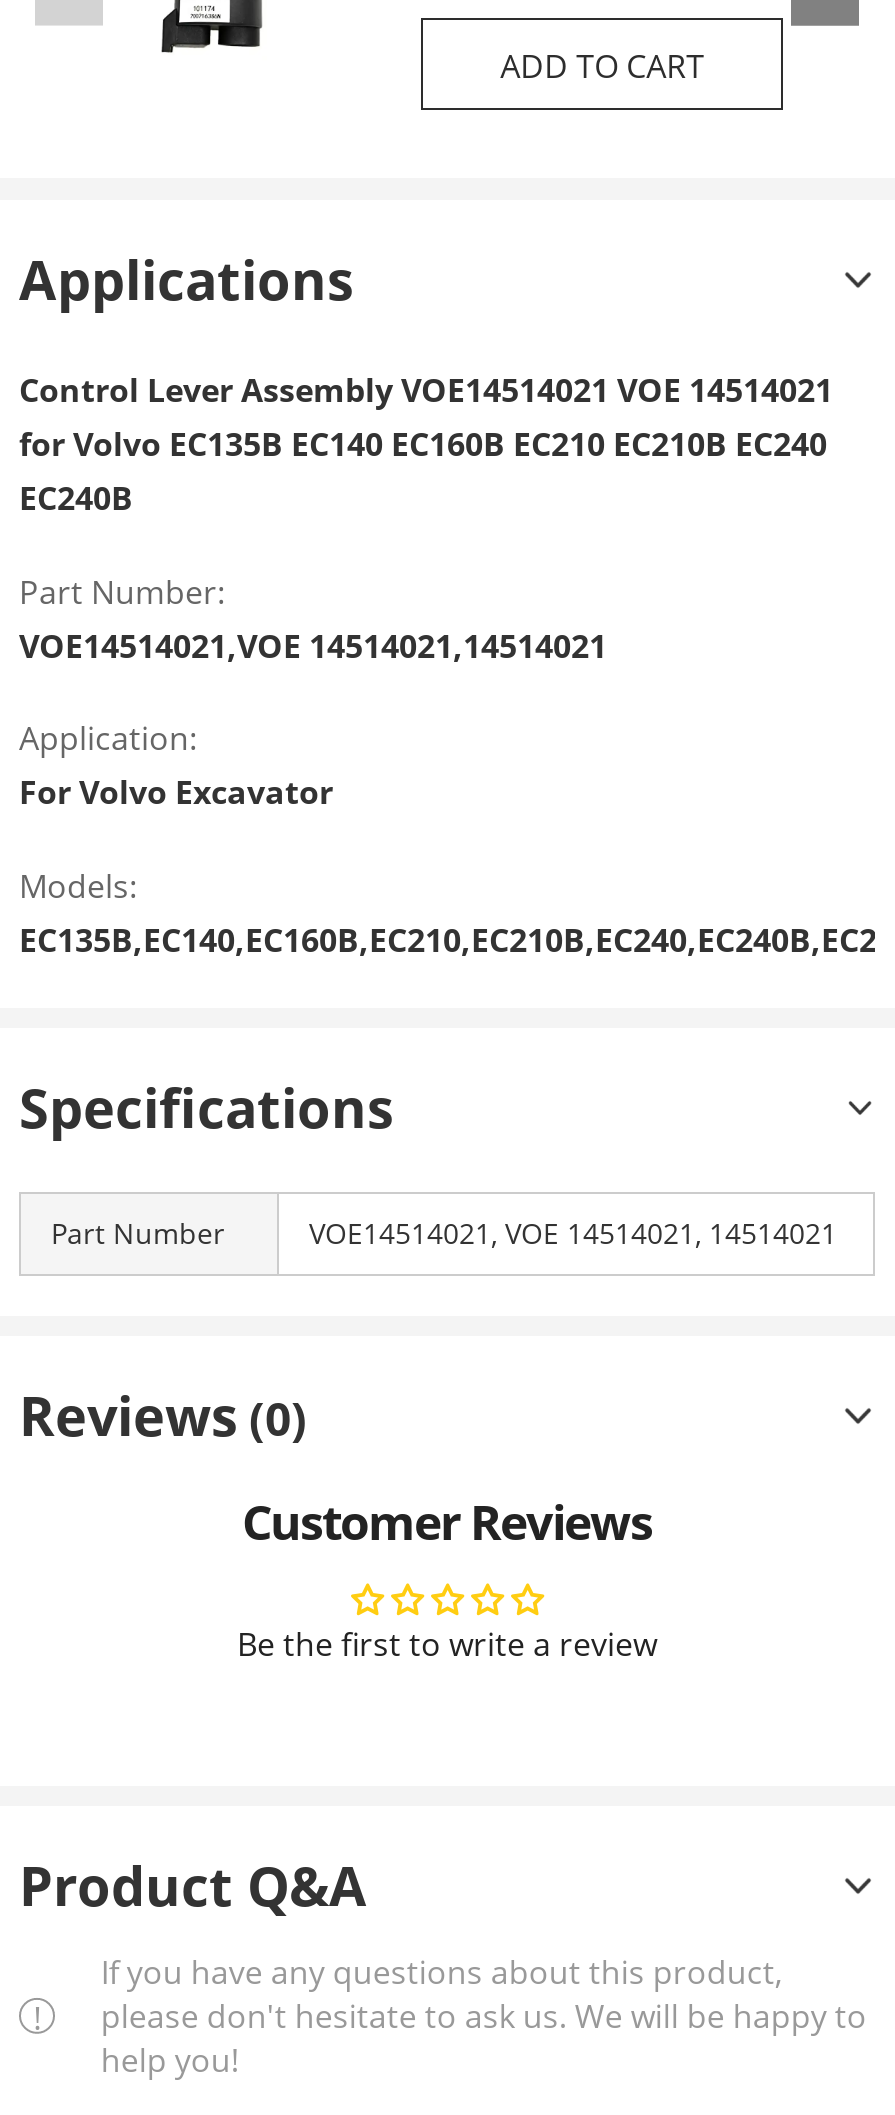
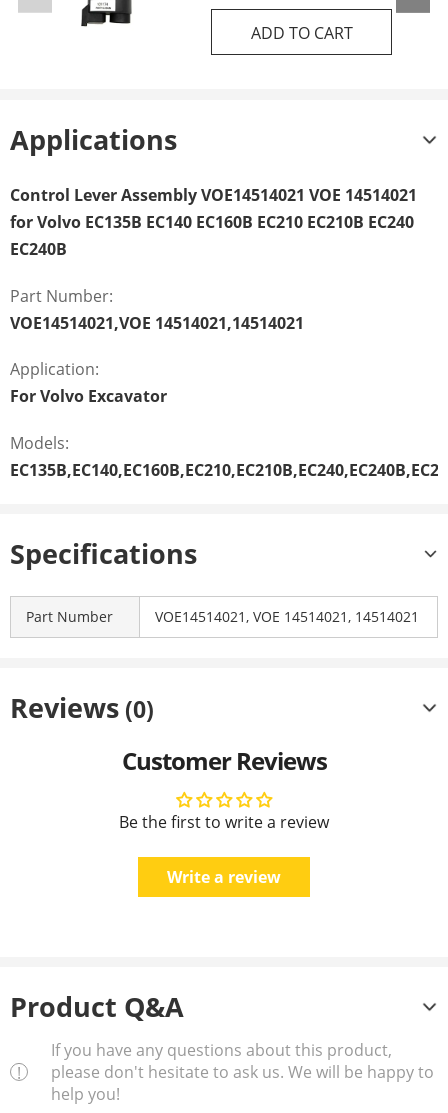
+ Write a review
